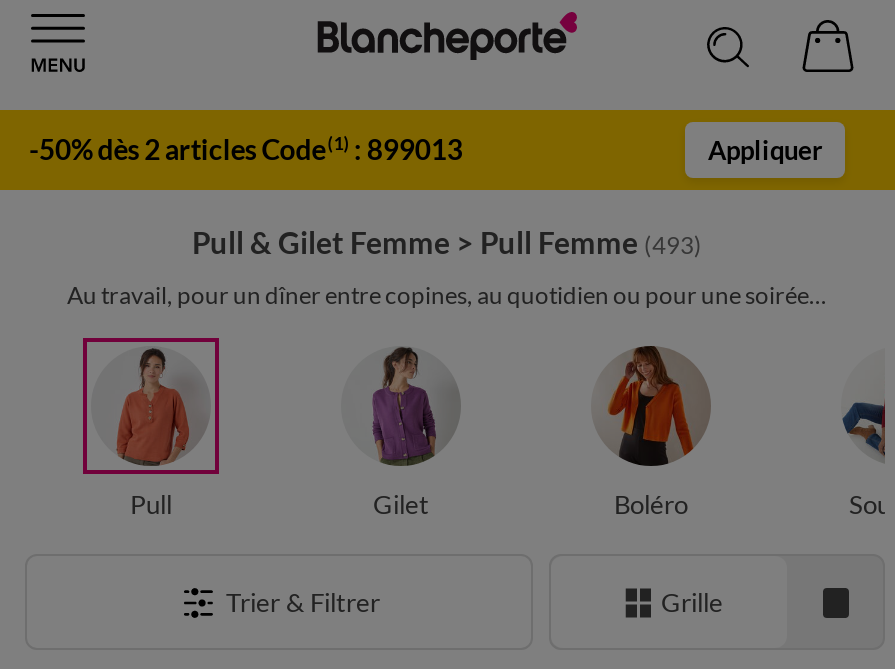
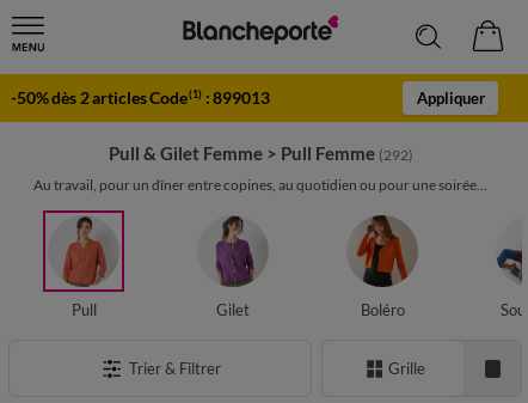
- Pull & Gilet Femme > Pull Femme (493)
+ Pull & Gilet Femme > Pull Femme (292)
